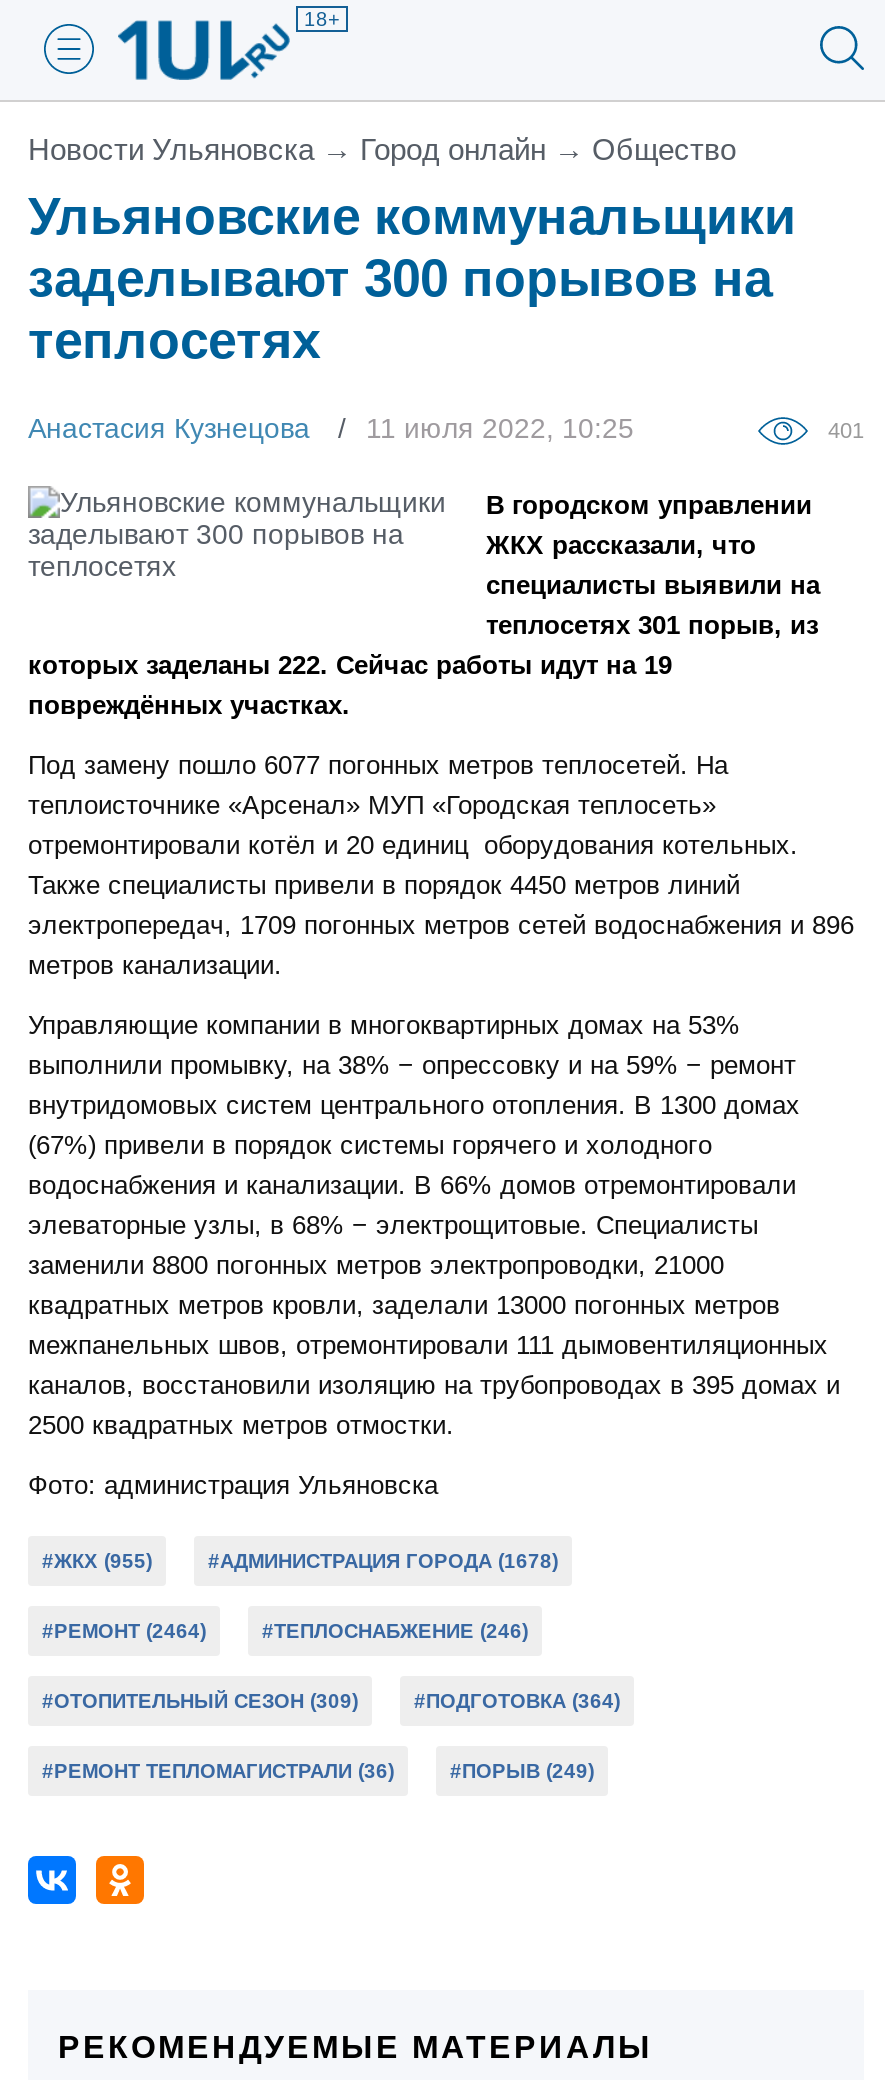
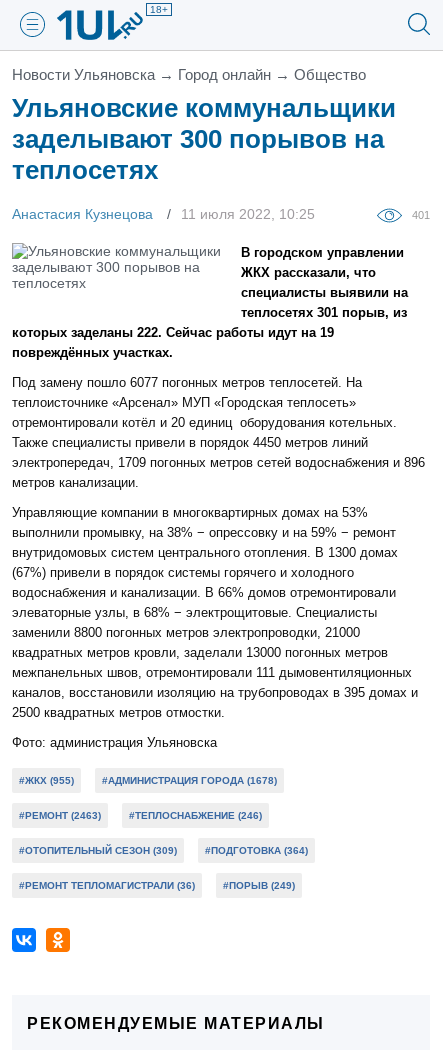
- #РЕМОНТ (2464)
+ #РЕМОНТ (2463)
